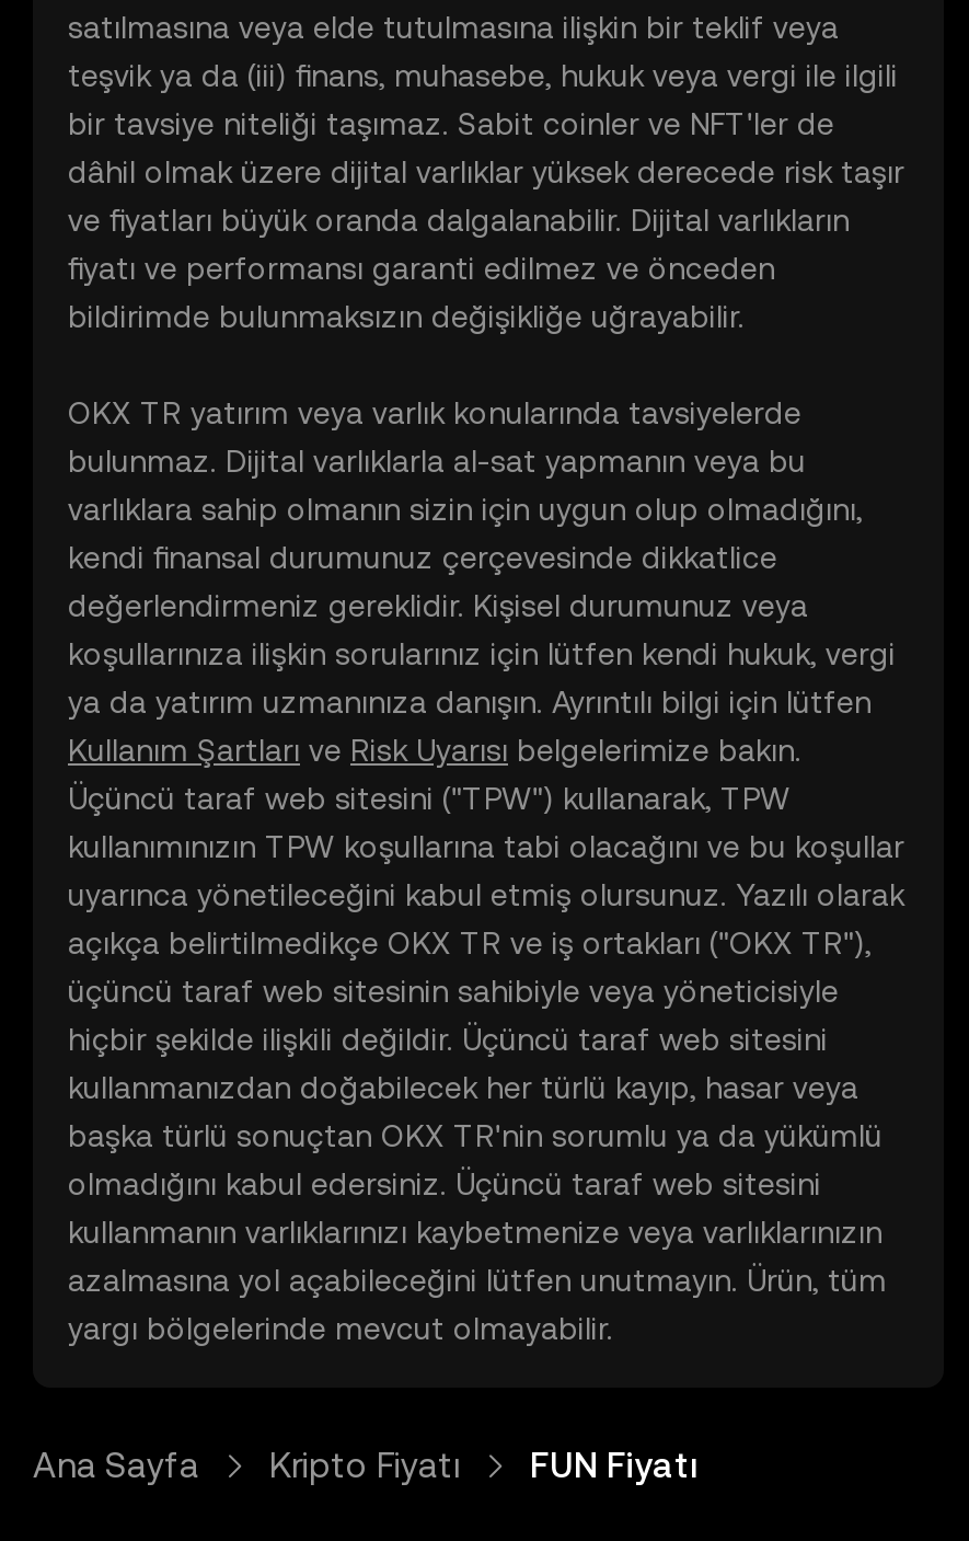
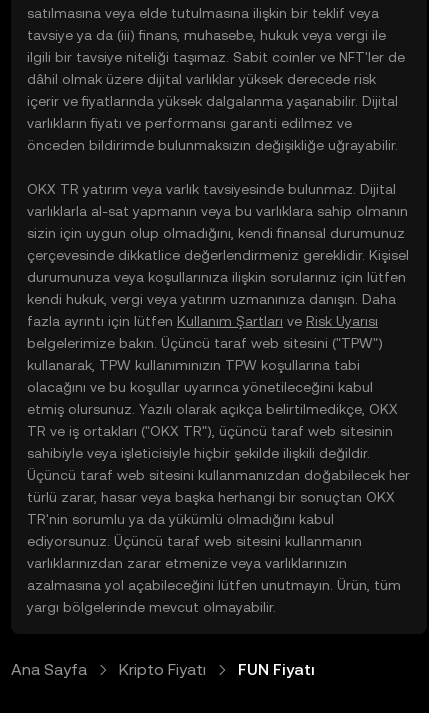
- teşvik ya da (iii) finans, muhasebe, hukuk veya vergi ile ilgili
- bir tavsiye niteliği taşımaz. Sabit coinler ve NFT'ler de
- dâhil olmak üzere dijital varlıklar yüksek derecede risk taşır
- ve fiyatları büyük oranda dalgalanabilir. Dijital varlıkların
- fiyatı ve performansı garanti edilmez ve önceden
- bildirimde bulunmaksızın değişikliğe uğrayabilir.
+ tavsiye ya da (iii) finans, muhasebe, hukuk veya vergi ile
+ ilgili bir tavsiye niteliği taşımaz. Sabit coinler ve NFT'ler de
+ dâhil olmak üzere dijital varlıklar yüksek derecede risk
+ içerir ve fiyatlarında yüksek dalgalanma yaşanabilir. Dijital
+ varlıkların fiyatı ve performansı garanti edilmez ve
+ önceden bildirimde bulunmaksızın değişikliğe uğrayabilir.

- OKX TR yatırım veya varlık konularında tavsiyelerde
- bulunmaz. Dijital varlıklarla al-sat yapmanın veya bu
- varlıklara sahip olmanın sizin için uygun olup olmadığını,
- kendi finansal durumunuz çerçevesinde dikkatlice
- değerlendirmeniz gereklidir. Kişisel durumunuz veya
- koşullarınıza ilişkin sorularınız için lütfen kendi hukuk, vergi
- ya da yatırım uzmanınıza danışın. Ayrıntılı bilgi için lütfen
- Kullanım Şartları ve Risk Uyarısı belgelerimize bakın.
- Üçüncü taraf web sitesini ("TPW") kullanarak, TPW
- kullanımınızın TPW koşullarına tabi olacağını ve bu koşullar
- uyarınca yönetileceğini kabul etmiş olursunuz. Yazılı olarak
- açıkça belirtilmedikçe OKX TR ve iş ortakları ("OKX TR"),
- üçüncü taraf web sitesinin sahibiyle veya yöneticisiyle
- hiçbir şekilde ilişkili değildir. Üçüncü taraf web sitesini
- kullanmanızdan doğabilecek her türlü kayıp, hasar veya
- başka türlü sonuçtan OKX TR'nin sorumlu ya da yükümlü
- olmadığını kabul edersiniz. Üçüncü taraf web sitesini
- kullanmanın varlıklarınızı kaybetmenize veya varlıklarınızın
+ OKX TR yatırım veya varlık tavsiyesinde bulunmaz. Dijital
+ varlıklarla al-sat yapmanın veya bu varlıklara sahip olmanın
+ sizin için uygun olup olmadığını, kendi finansal durumunuz
+ çerçevesinde dikkatlice değerlendirmeniz gereklidir. Kişisel
+ durumunuza veya koşullarınıza ilişkin sorularınız için lütfen
+ kendi hukuk, vergi veya yatırım uzmanınıza danışın. Daha
+ fazla ayrıntı için lütfen Kullanım Şartları ve Risk Uyarısı
+ belgelerimize bakın. Üçüncü taraf web sitesini ("TPW")
+ kullanarak, TPW kullanımınızın TPW koşullarına tabi
+ olacağını ve bu koşullar uyarınca yönetileceğini kabul
+ etmiş olursunuz. Yazılı olarak açıkça belirtilmedikçe, OKX
+ TR ve iş ortakları ("OKX TR"), üçüncü taraf web sitesinin
+ sahibiyle veya işleticisiyle hiçbir şekilde ilişkili değildir.
+ Üçüncü taraf web sitesini kullanmanızdan doğabilecek her
+ türlü zarar, hasar veya başka herhangi bir sonuçtan OKX
+ TR'nin sorumlu ya da yükümlü olmadığını kabul
+ ediyorsunuz. Üçüncü taraf web sitesini kullanmanın
+ varlıklarınızdan zarar etmenize veya varlıklarınızın
